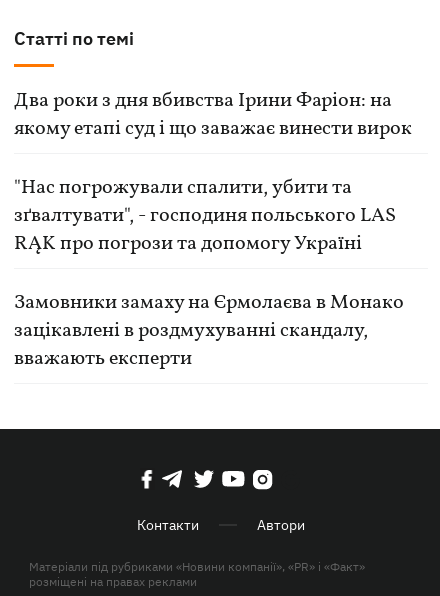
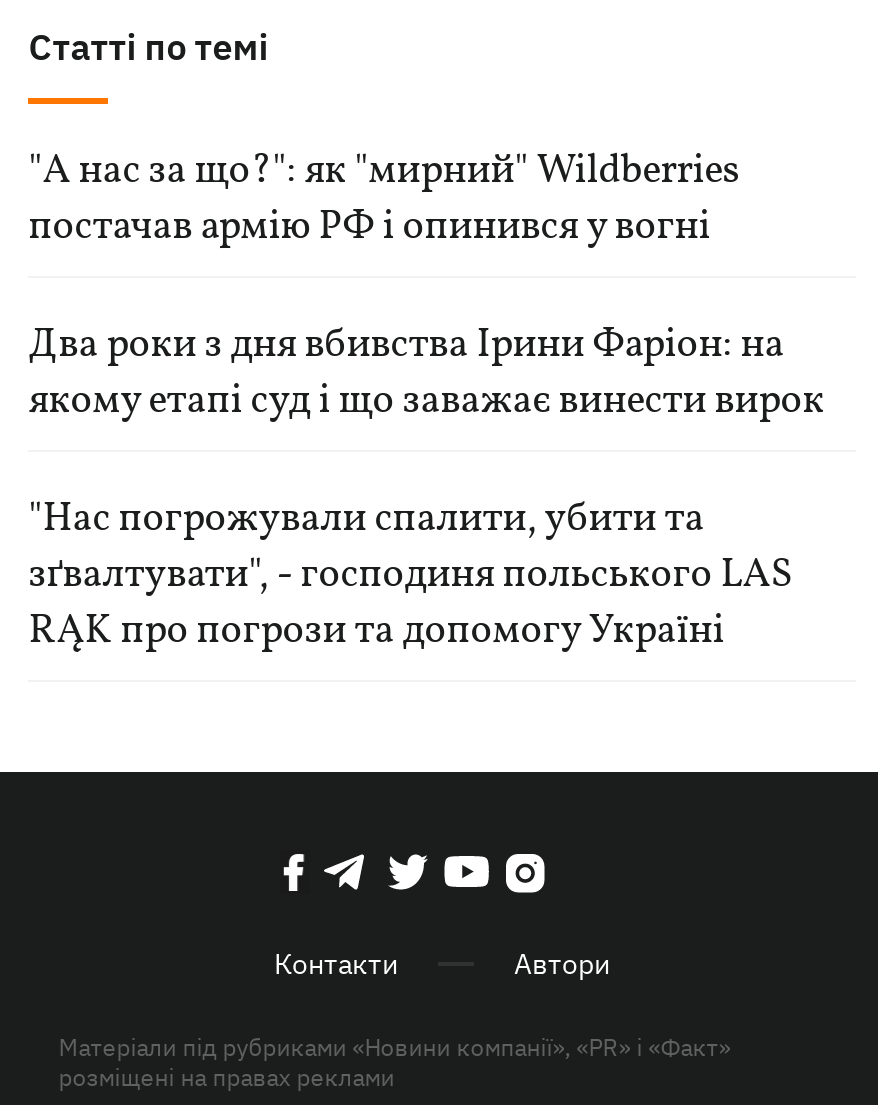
+ "А нас за що?": як "мирний" Wildberries
+ постачав армію РФ і опинився у вогні

moved down: Два роки з дня вбивства Ірини Фаріон: на | якому етапі суд і що заважає винести вирок | "Нас погрожували спалити, убити та | зґвалтувати", - господиня польського LAS | RĄK про погрози та допомогу Україні

- Замовники замаху на Єрмолаєва в Монако
- зацікавлені в роздмухуванні скандалу,
- вважають експерти
